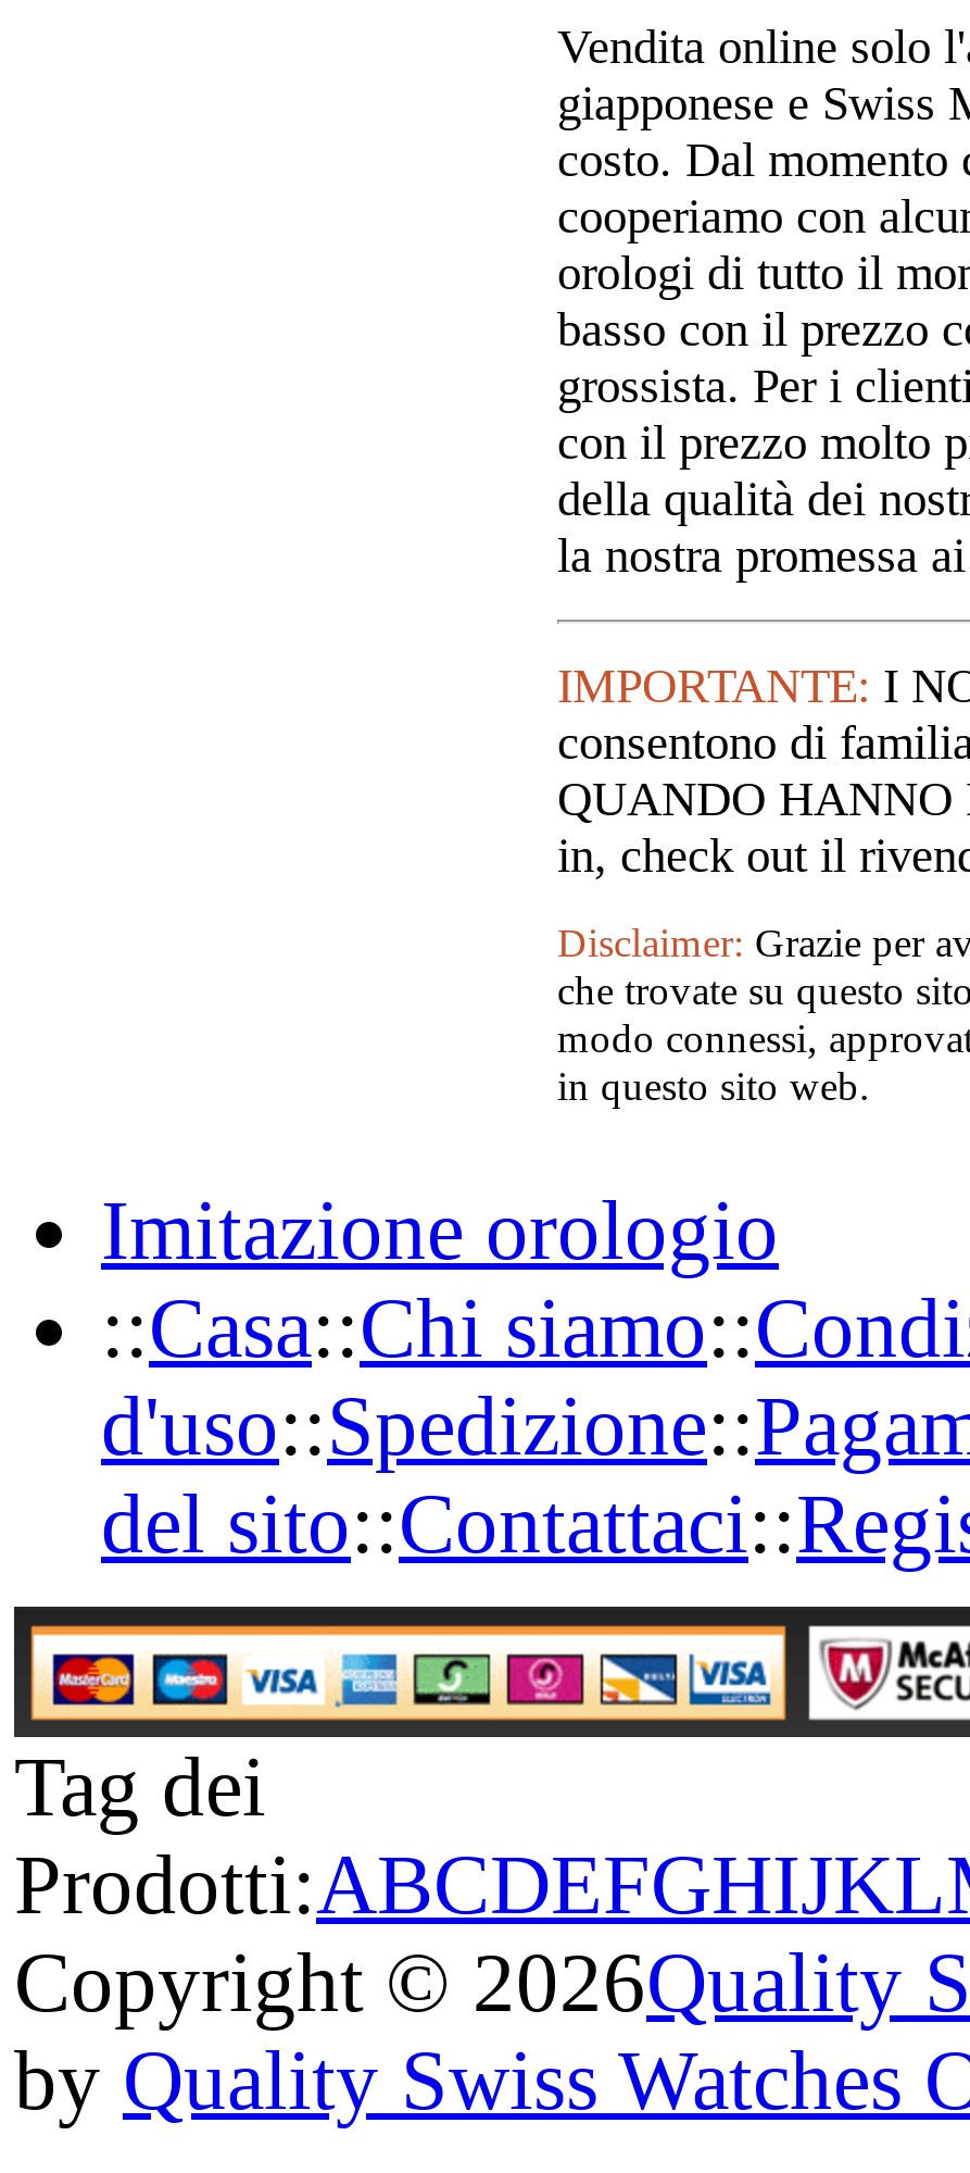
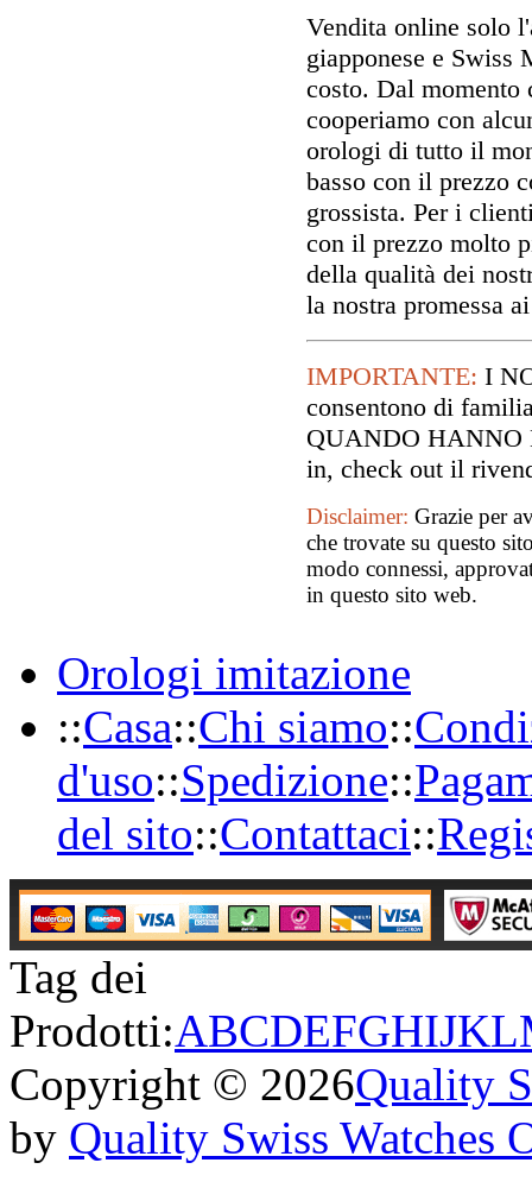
- Imitazione orologio
+ Orologi imitazione
